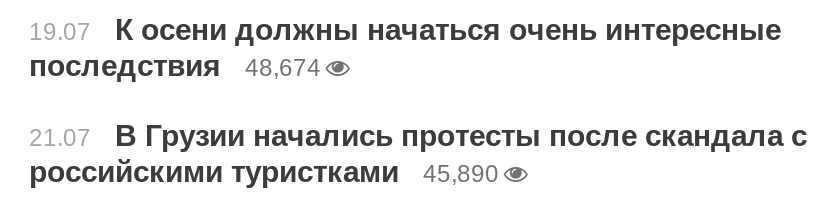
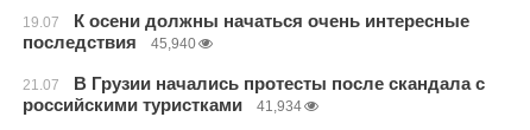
- последствия 48,674
+ последствия 45,940

- российскими туристками 45,890
+ российскими туристками 41,934
